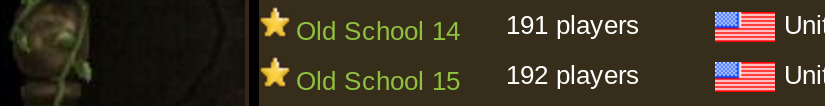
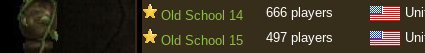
- Old School 14 191 players
+ Old School 14 666 players

- Old School 15 192 players
+ Old School 15 497 players
